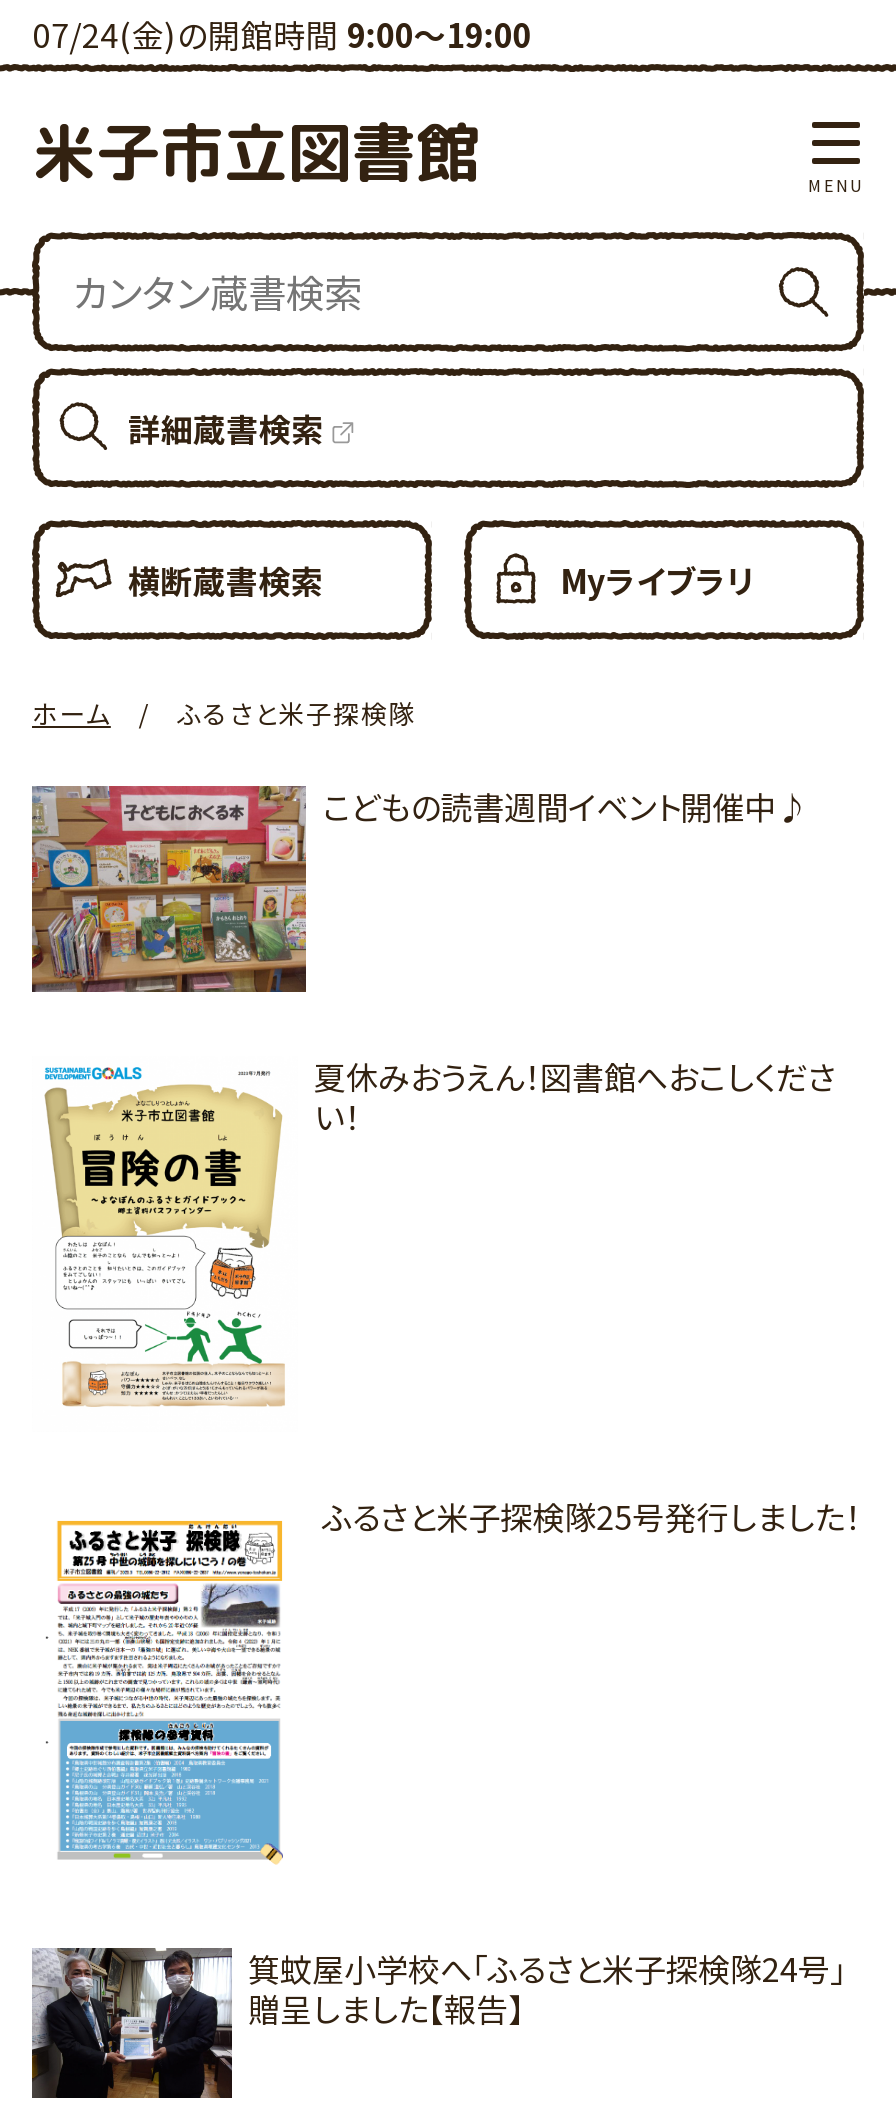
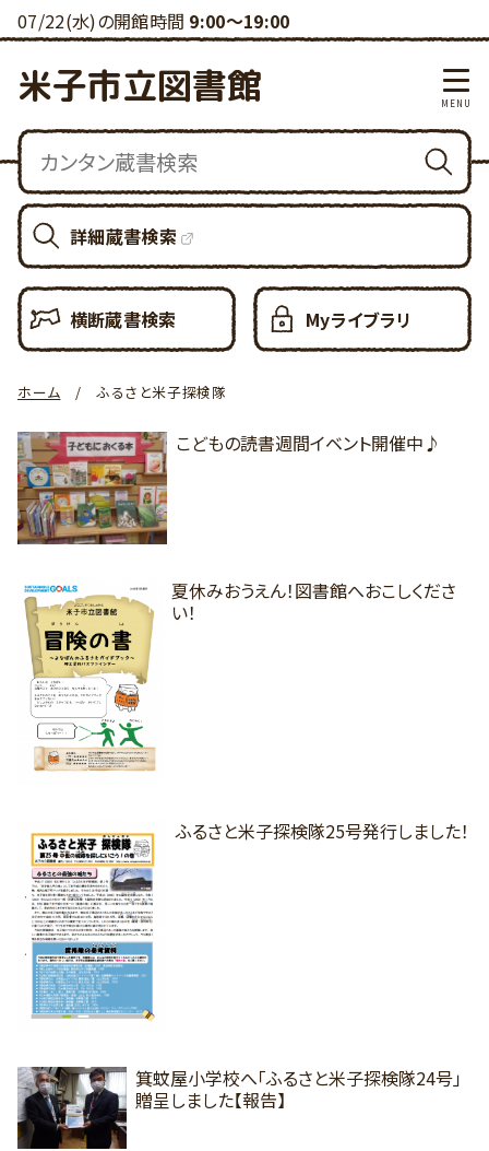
- 07/24(金)の開館時間9:00～19:00
+ 07/22(水)の開館時間9:00～19:00
